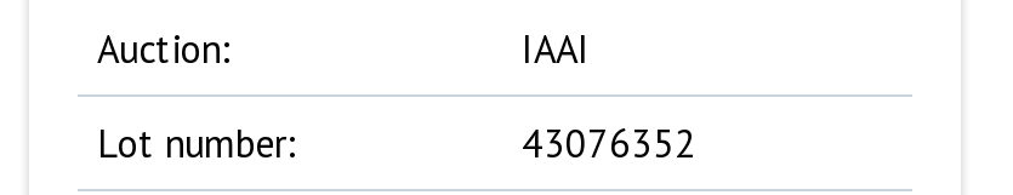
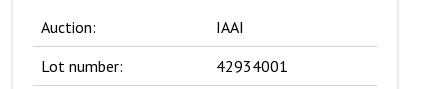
- 43076352
+ 42934001
